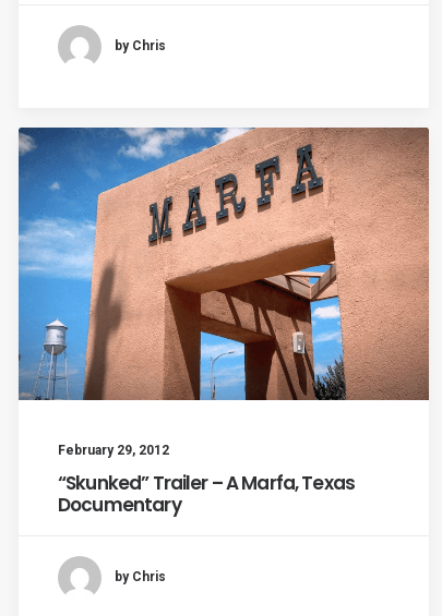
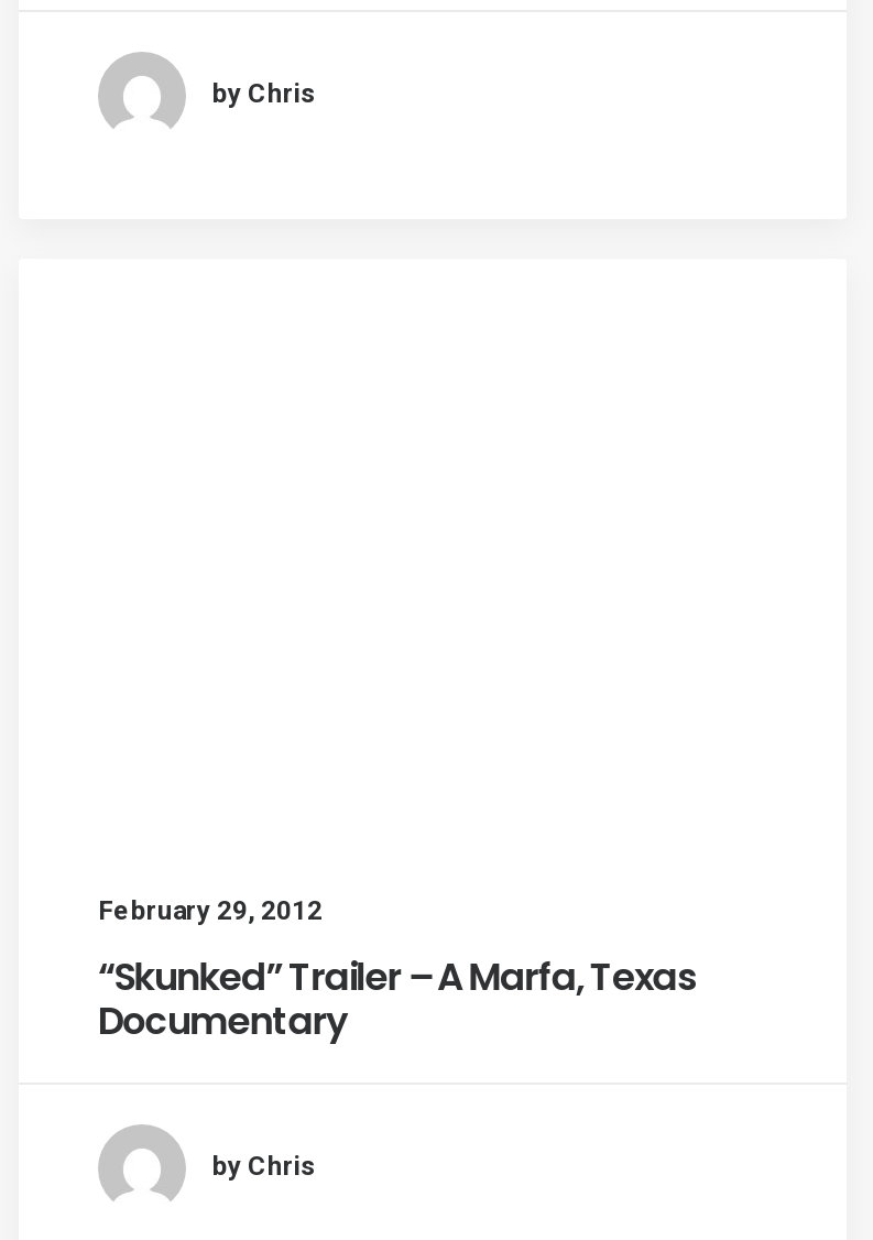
- [image]
